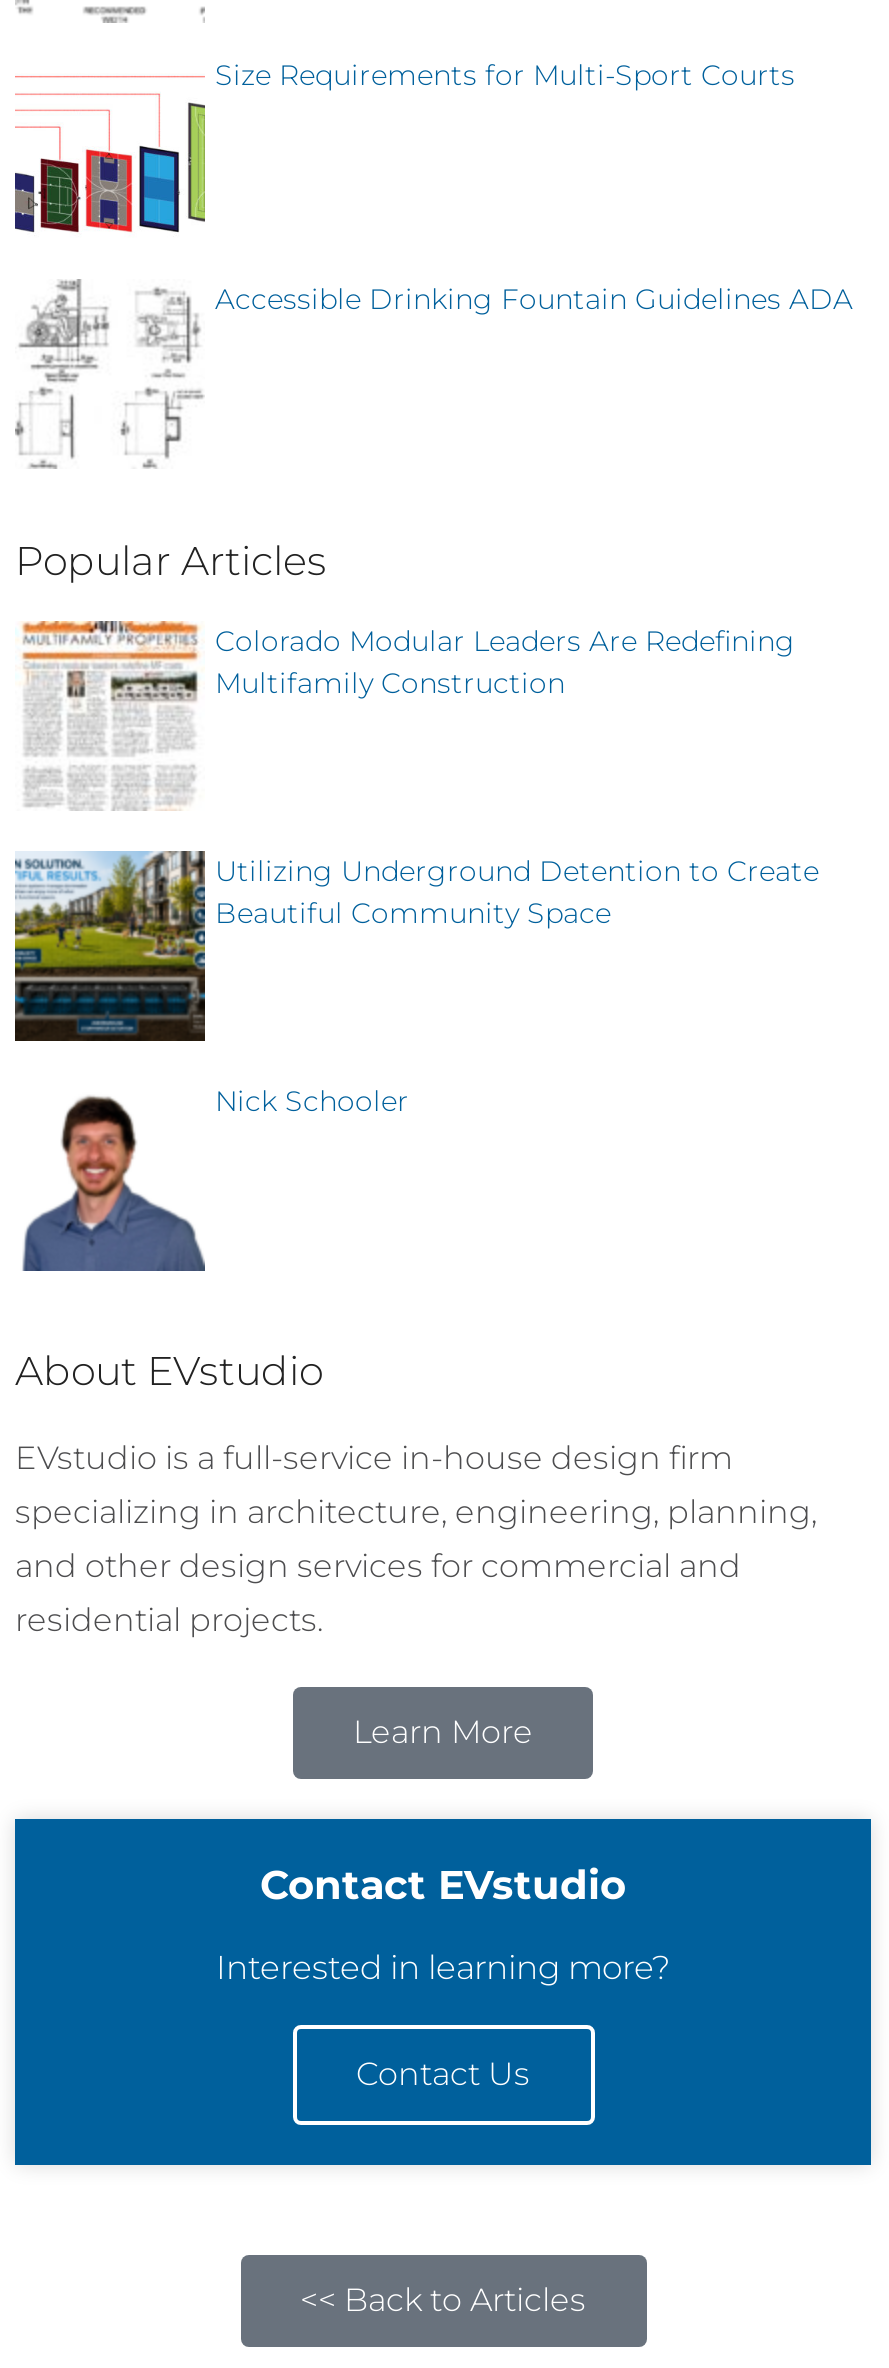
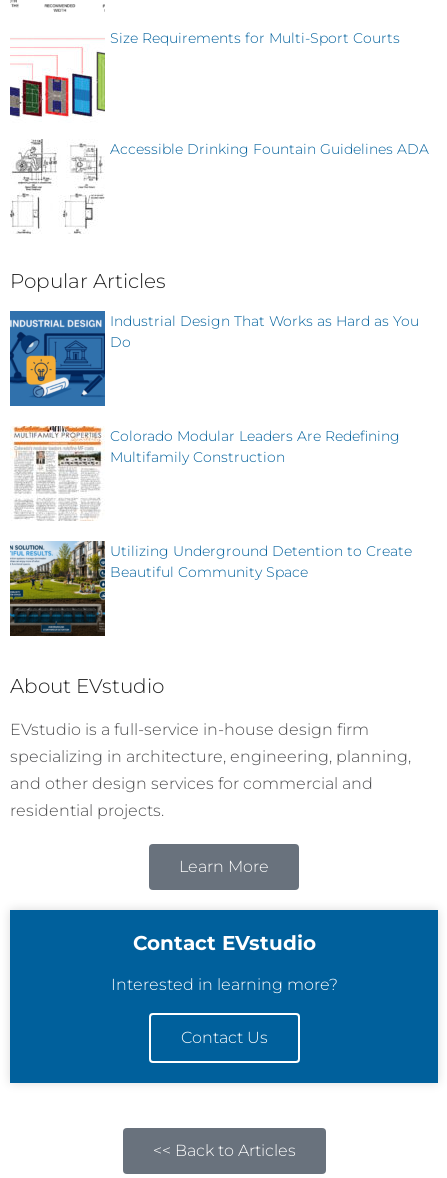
+ [image]
+ Industrial Design That Works as Hard as You
+ Do

moved down: [image] | Colorado Modular Leaders Are Redefining | Multifamily Construction | Utilizing Underground Detention to Create | Beautiful Community Space

moved down: [image]

- [image]
- Nick Schooler
